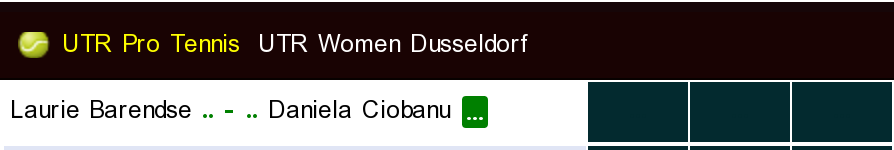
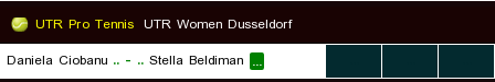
- Laurie Barendse .. - .. Daniela Ciobanu ...
+ Daniela Ciobanu .. - .. Stella Beldiman ...
